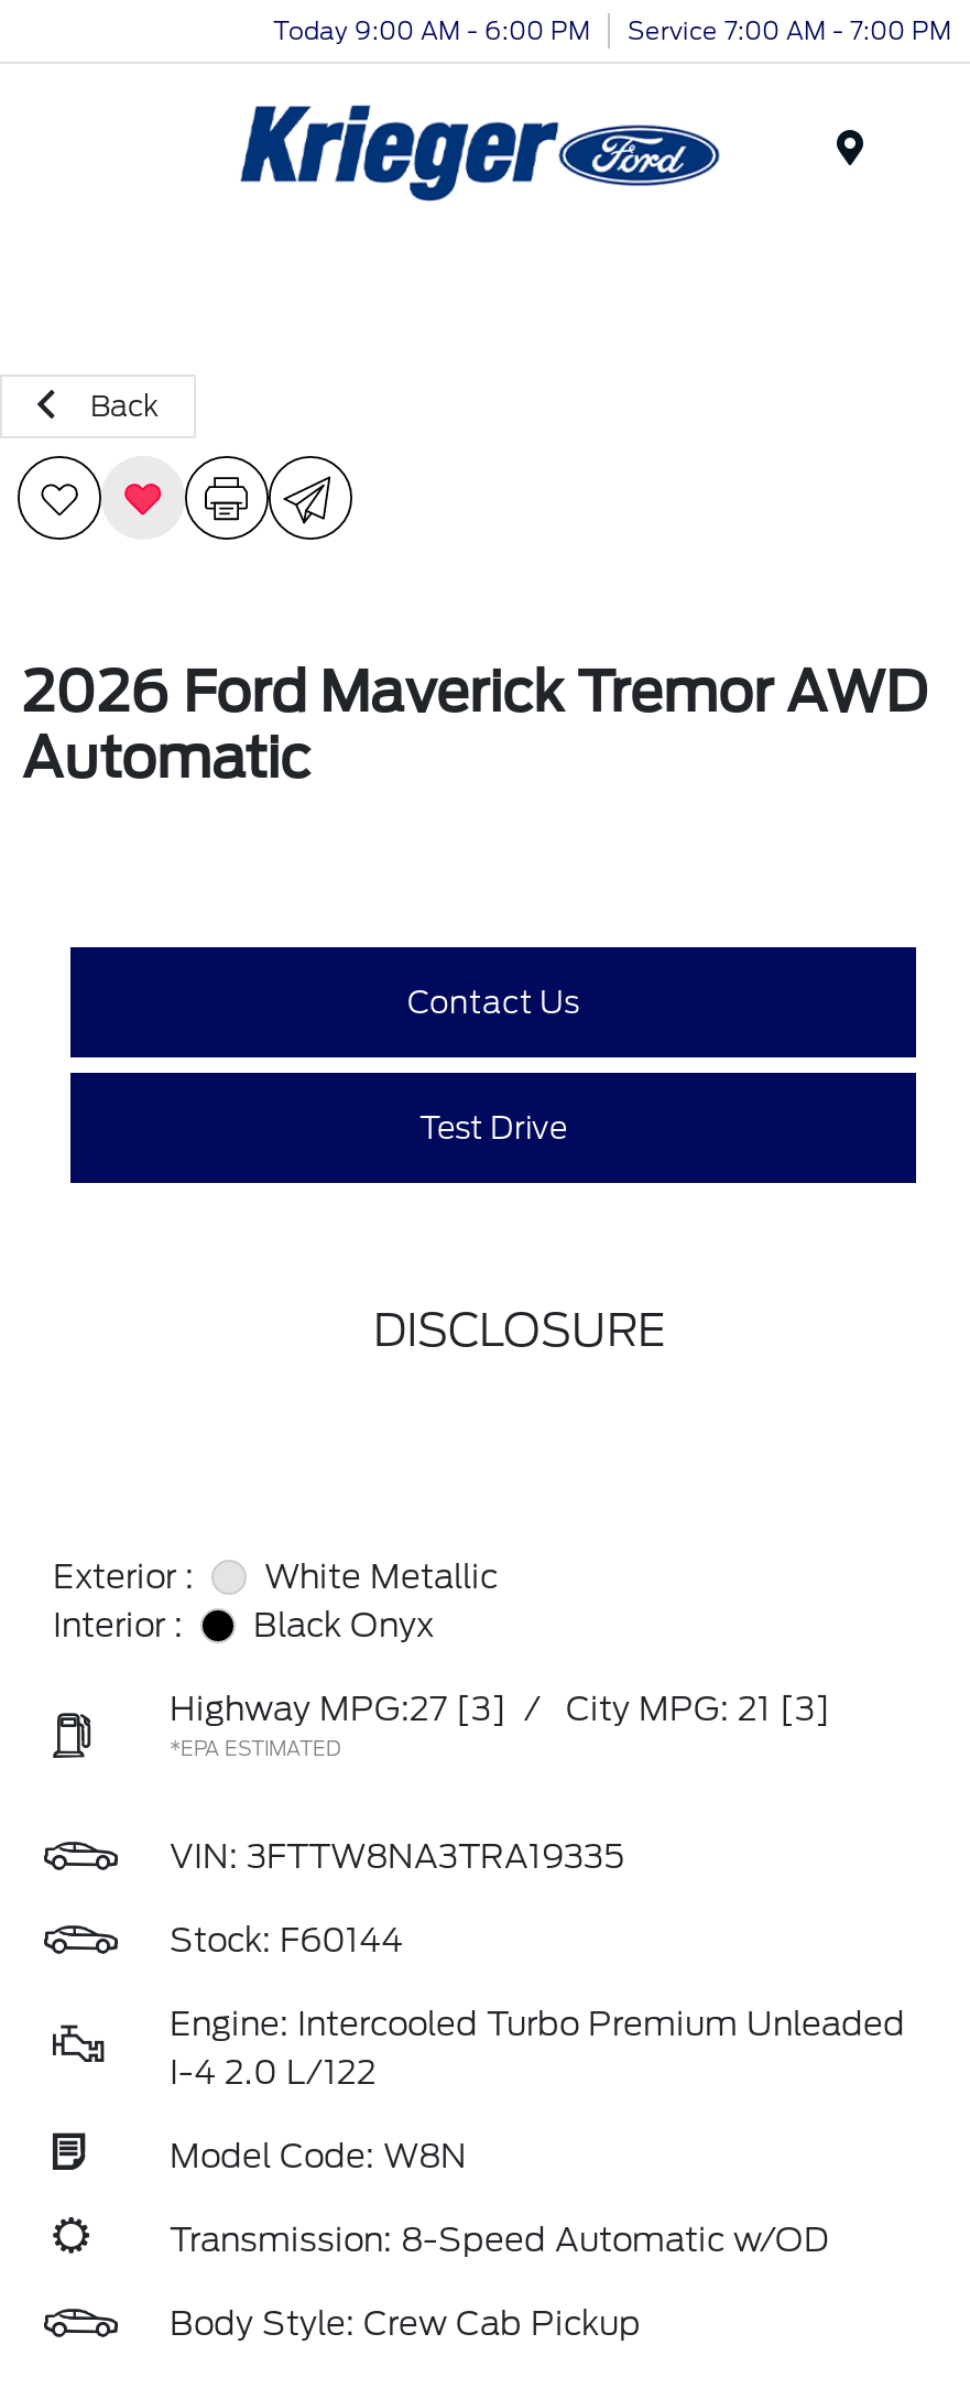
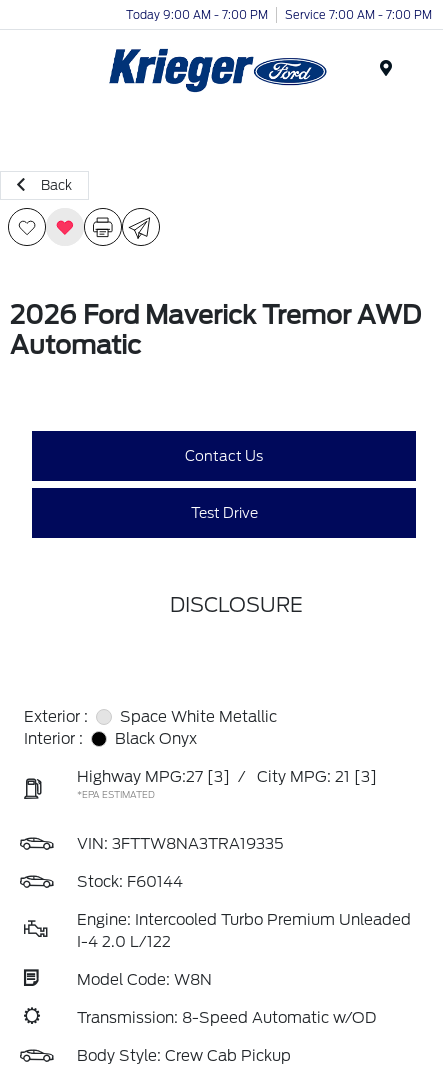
- Today 9:00 AM - 6:00 PM Service 7:00 AM - 7:00 PM
+ Today 9:00 AM - 7:00 PM Service 7:00 AM - 7:00 PM

- White Metallic
+ Space White Metallic
